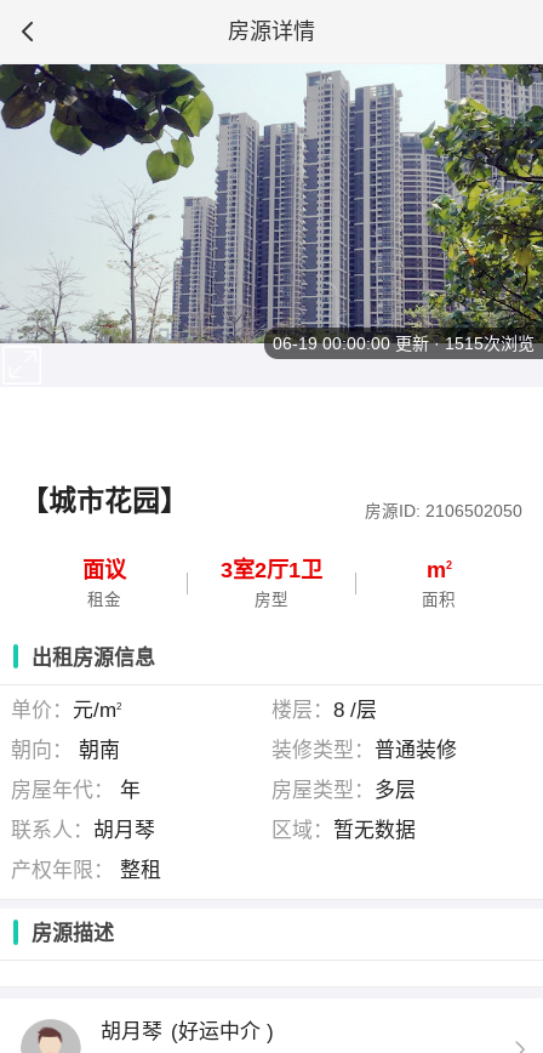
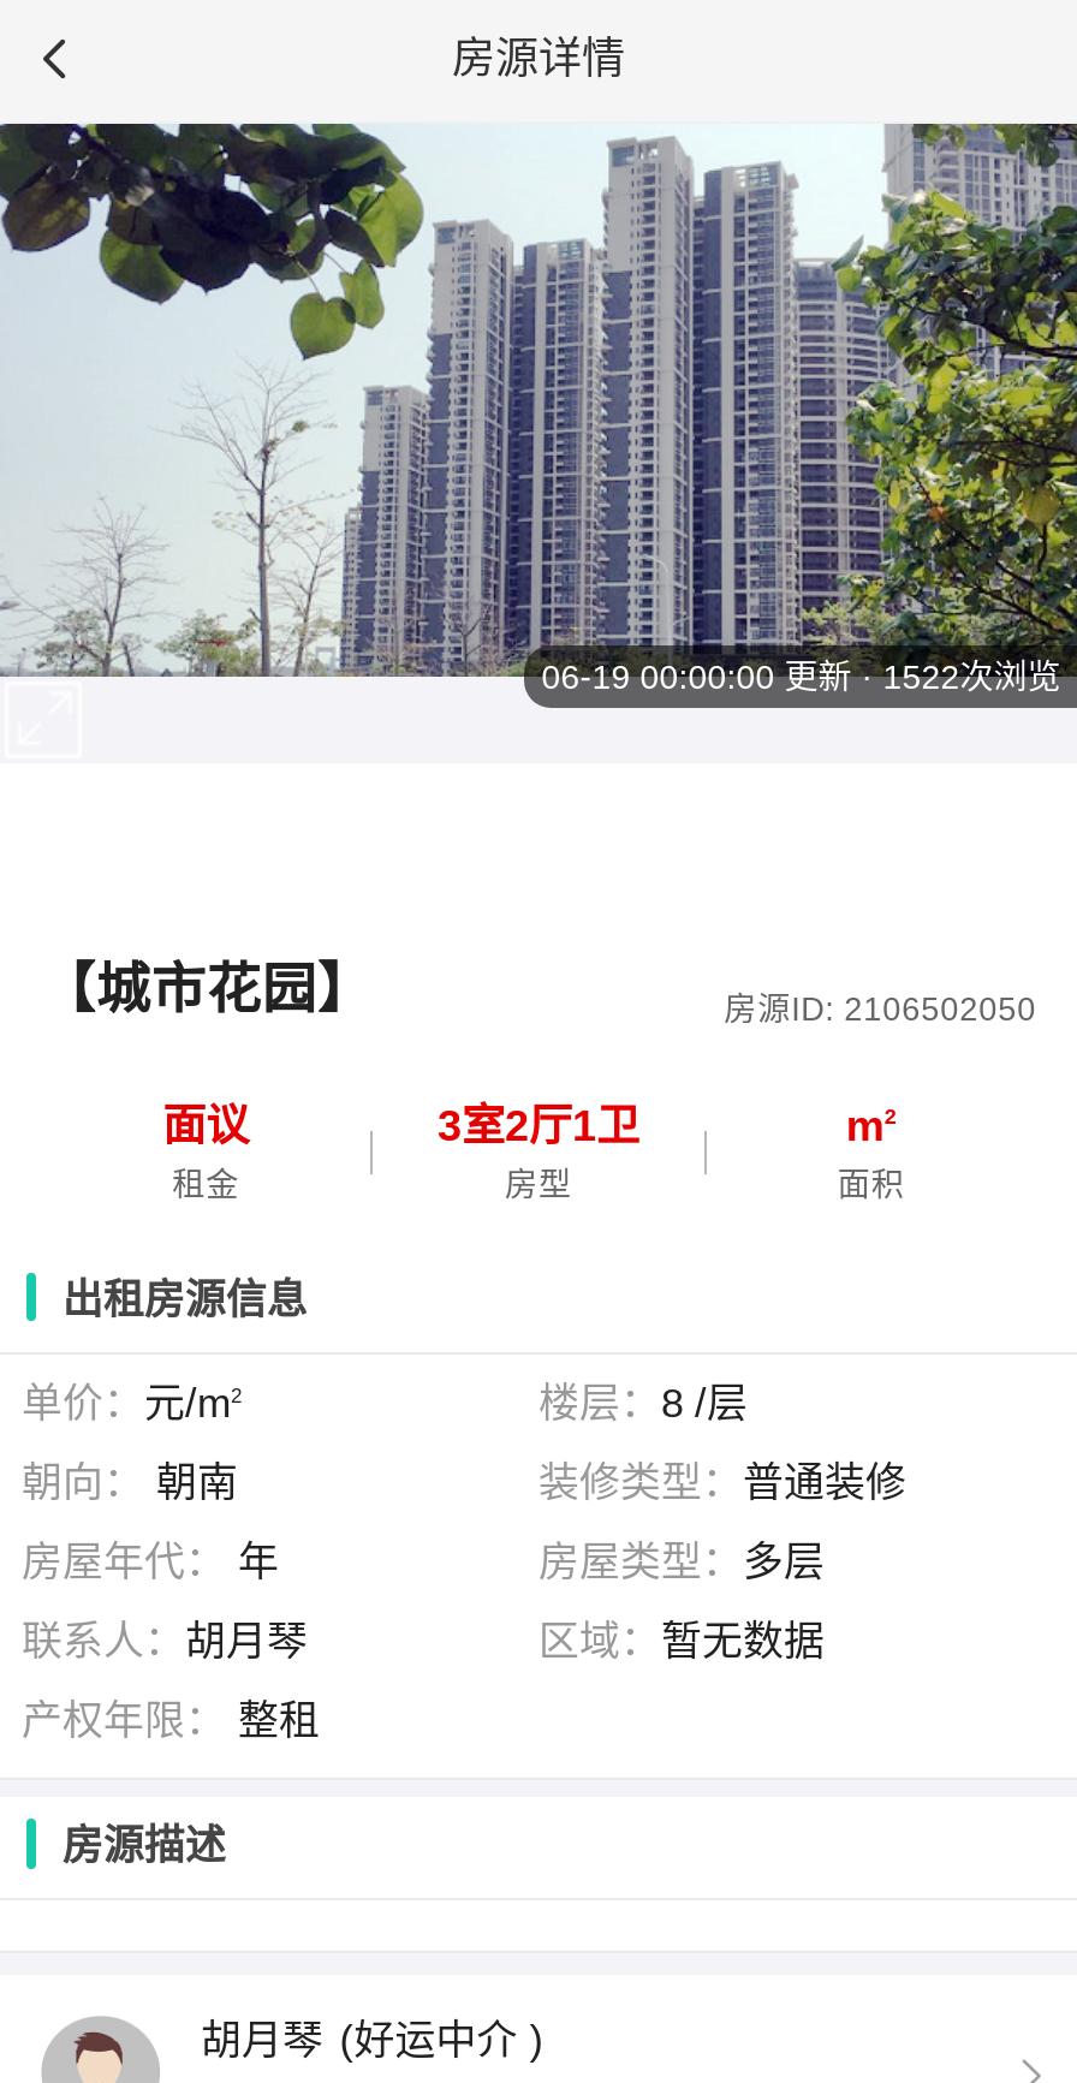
- 06-19 00:00:00更新 · 1515次浏览
+ 06-19 00:00:00更新 · 1522次浏览
